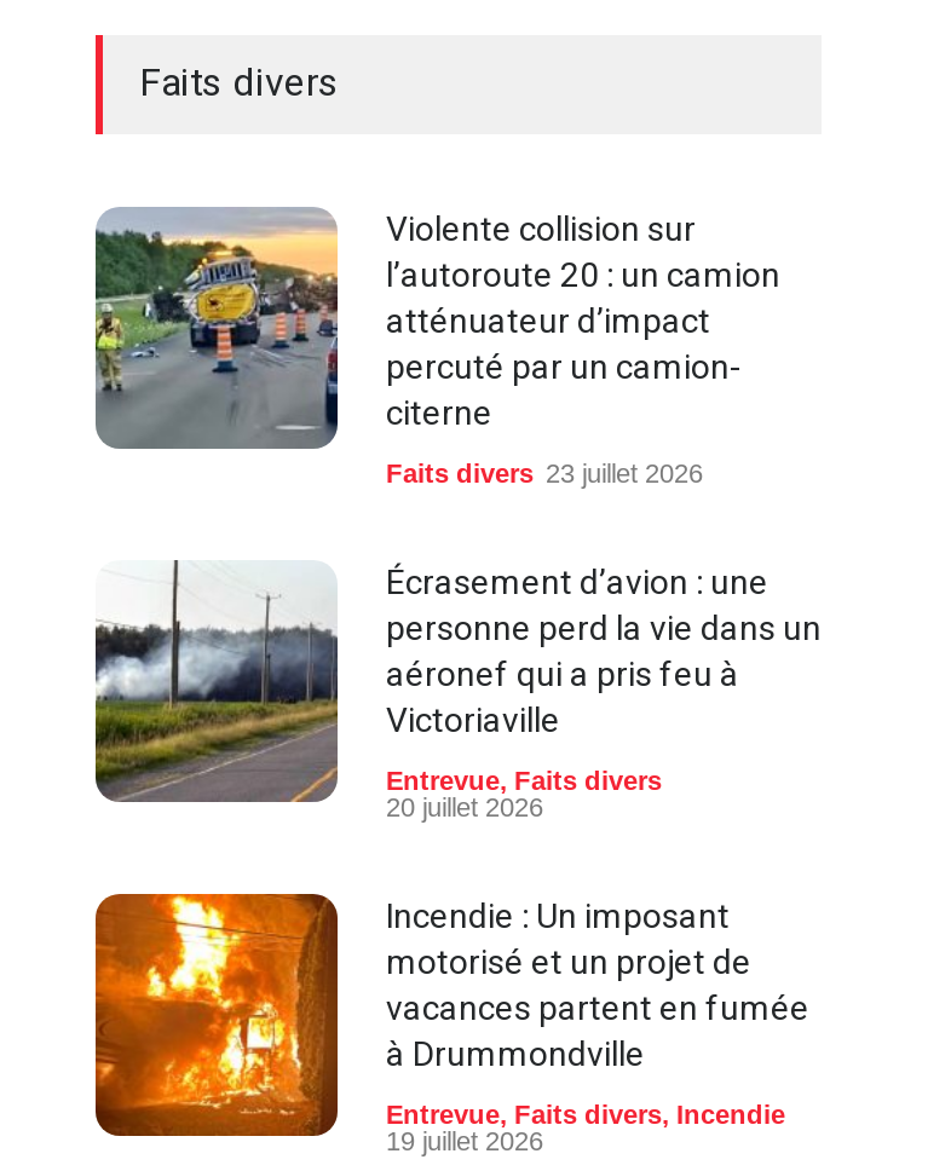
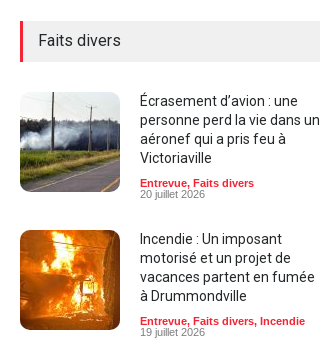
- [image]
- Violente collision sur
- l’autoroute 20 : un camion
- atténuateur d’impact
- percuté par un camion-
- citerne
- Faits divers 23 juillet 2026
